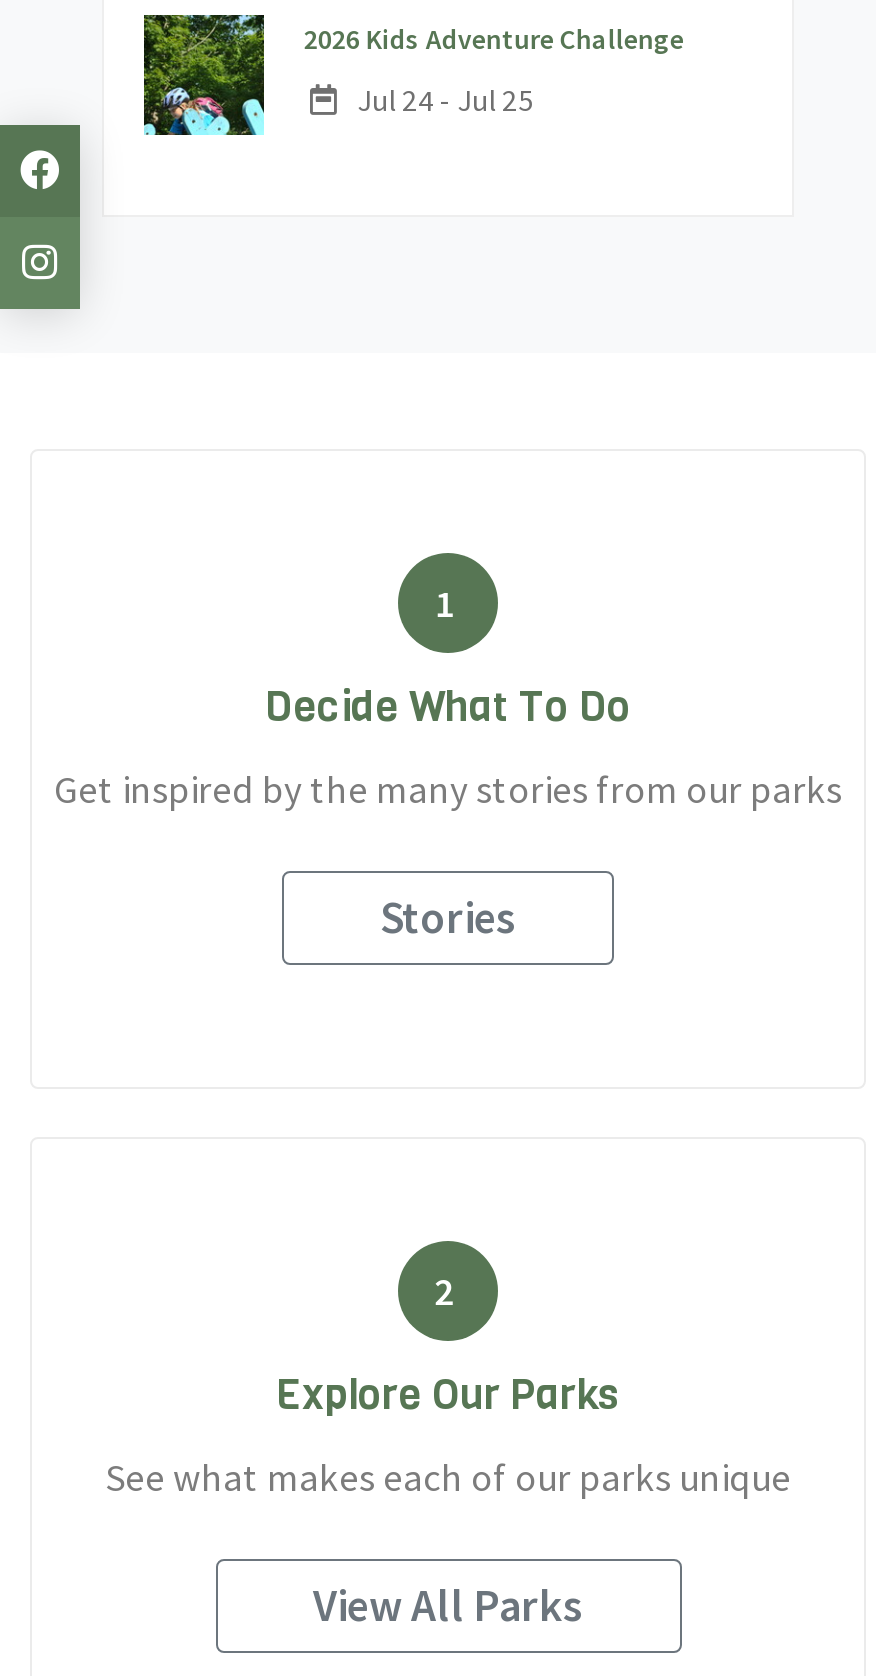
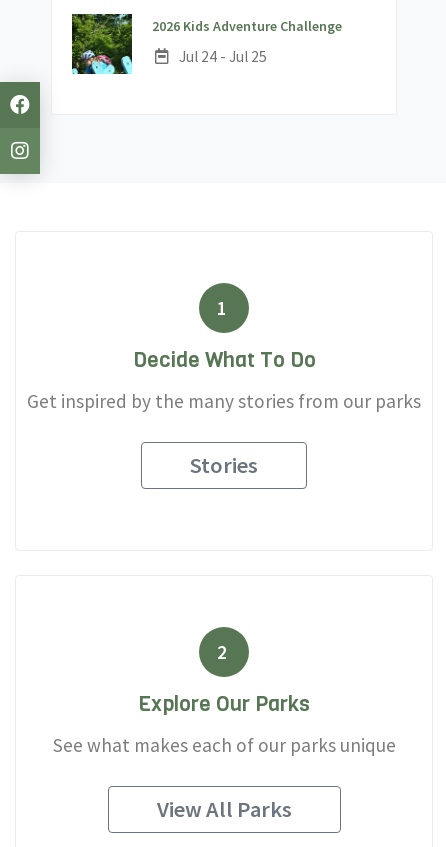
- [image]
+ [image]

- [image]
+ [image]
